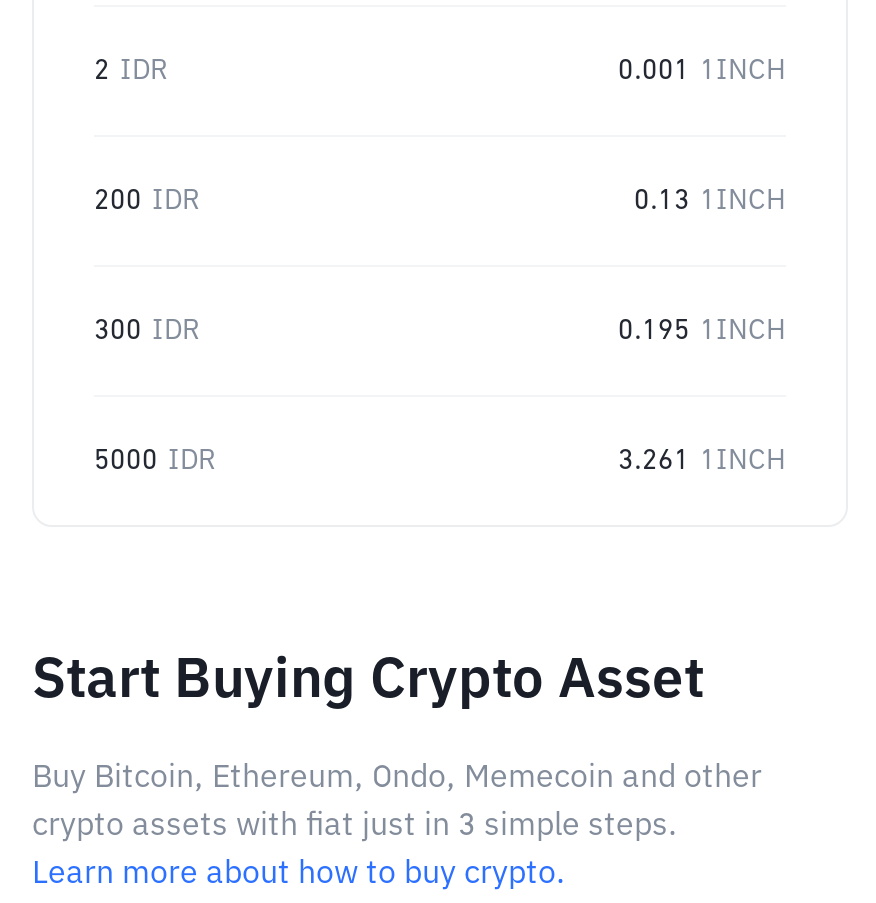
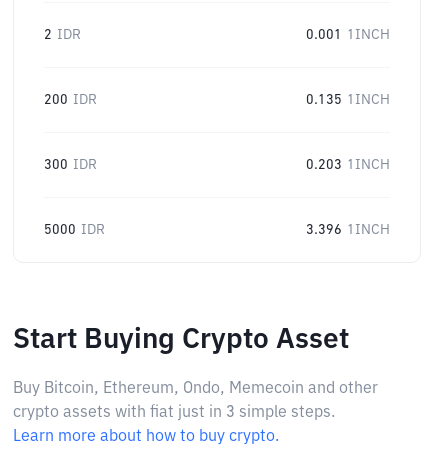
- 0.13 1INCH
+ 0.135 1INCH

- 0.195 1INCH
+ 0.203 1INCH

- 3.261 1INCH
+ 3.396 1INCH
